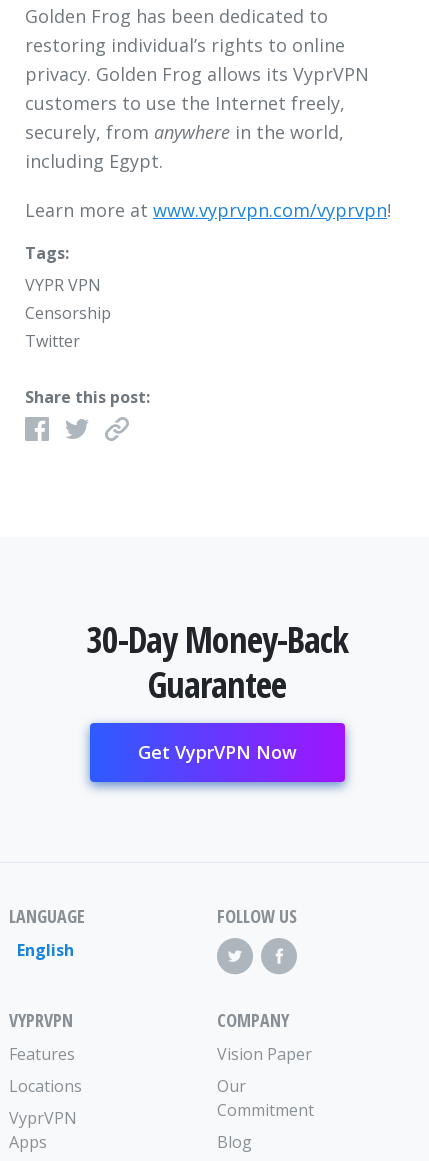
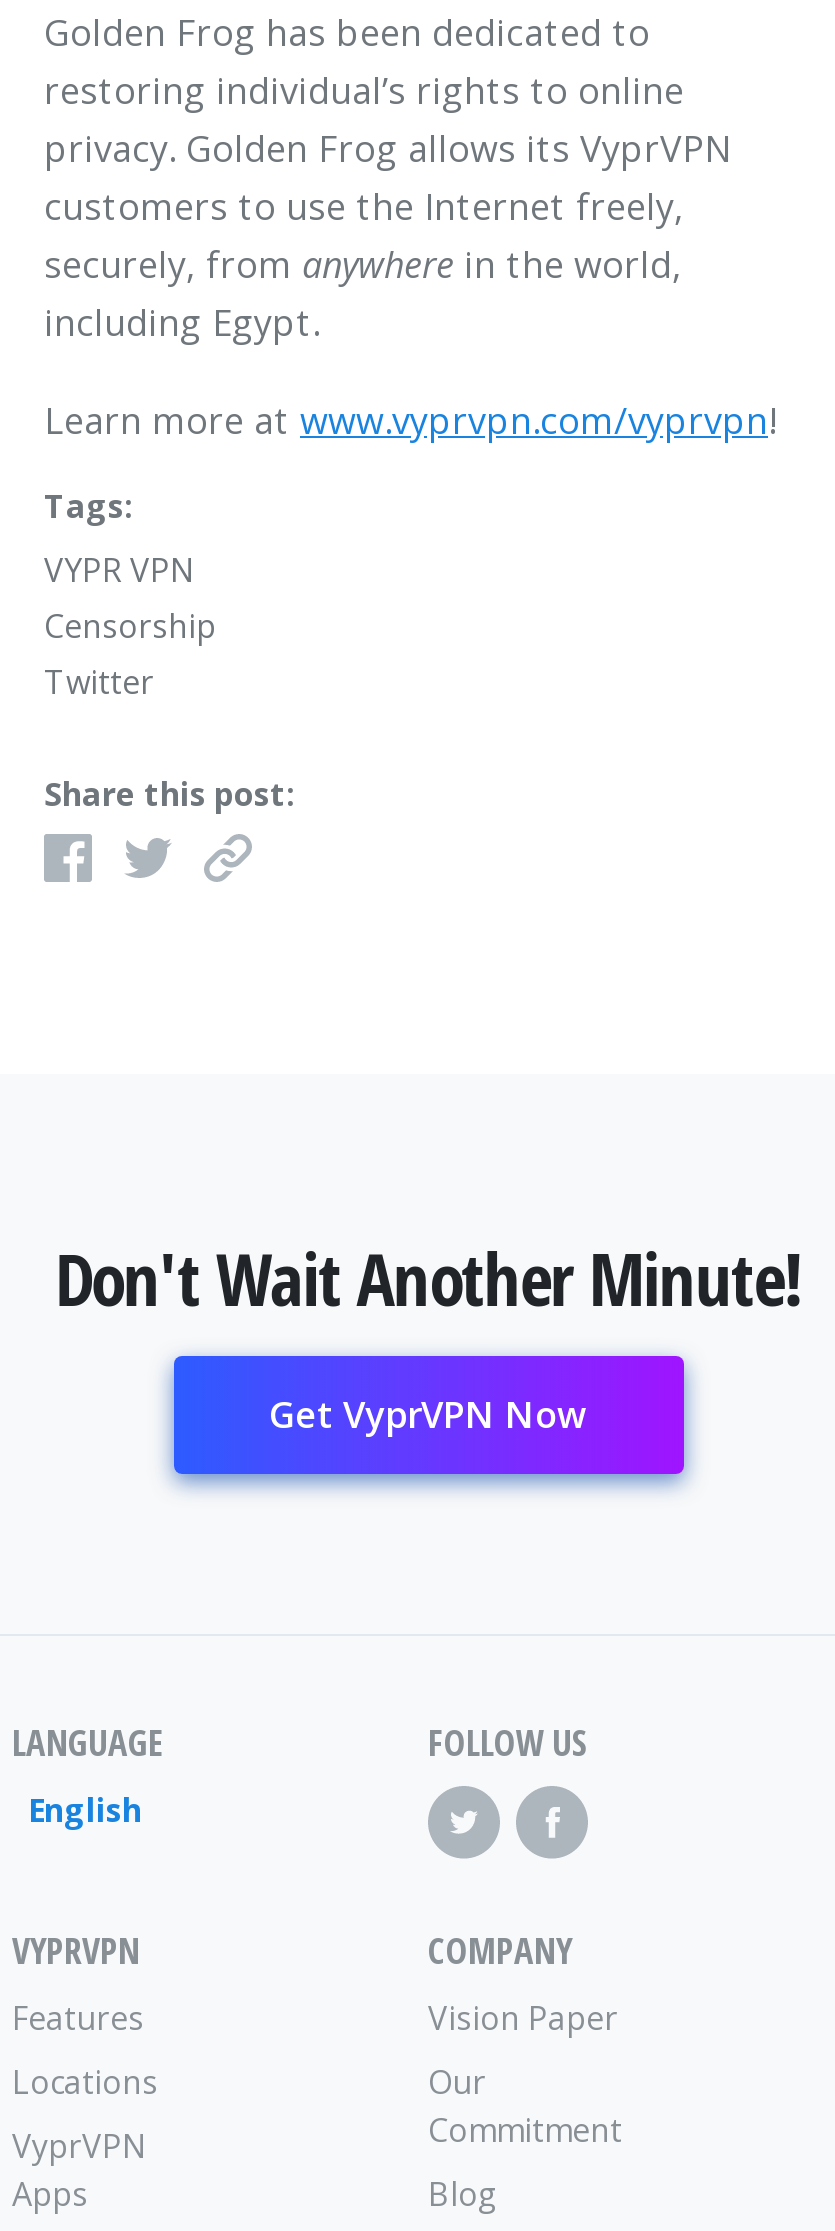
- 30-Day Money-Back
- Guarantee
+ Don't Wait Another Minute!
